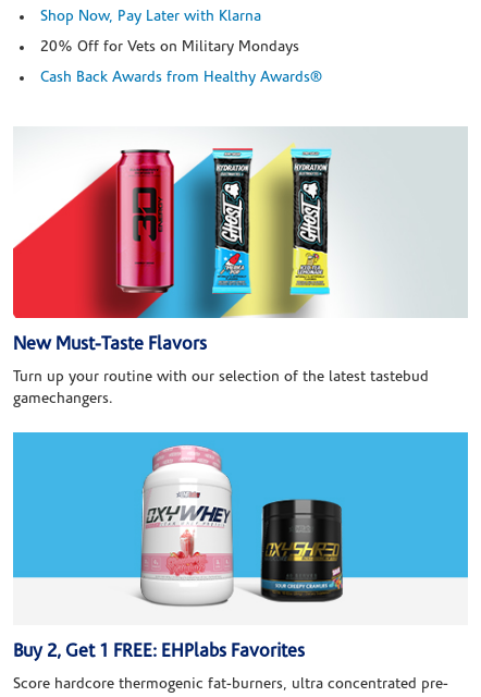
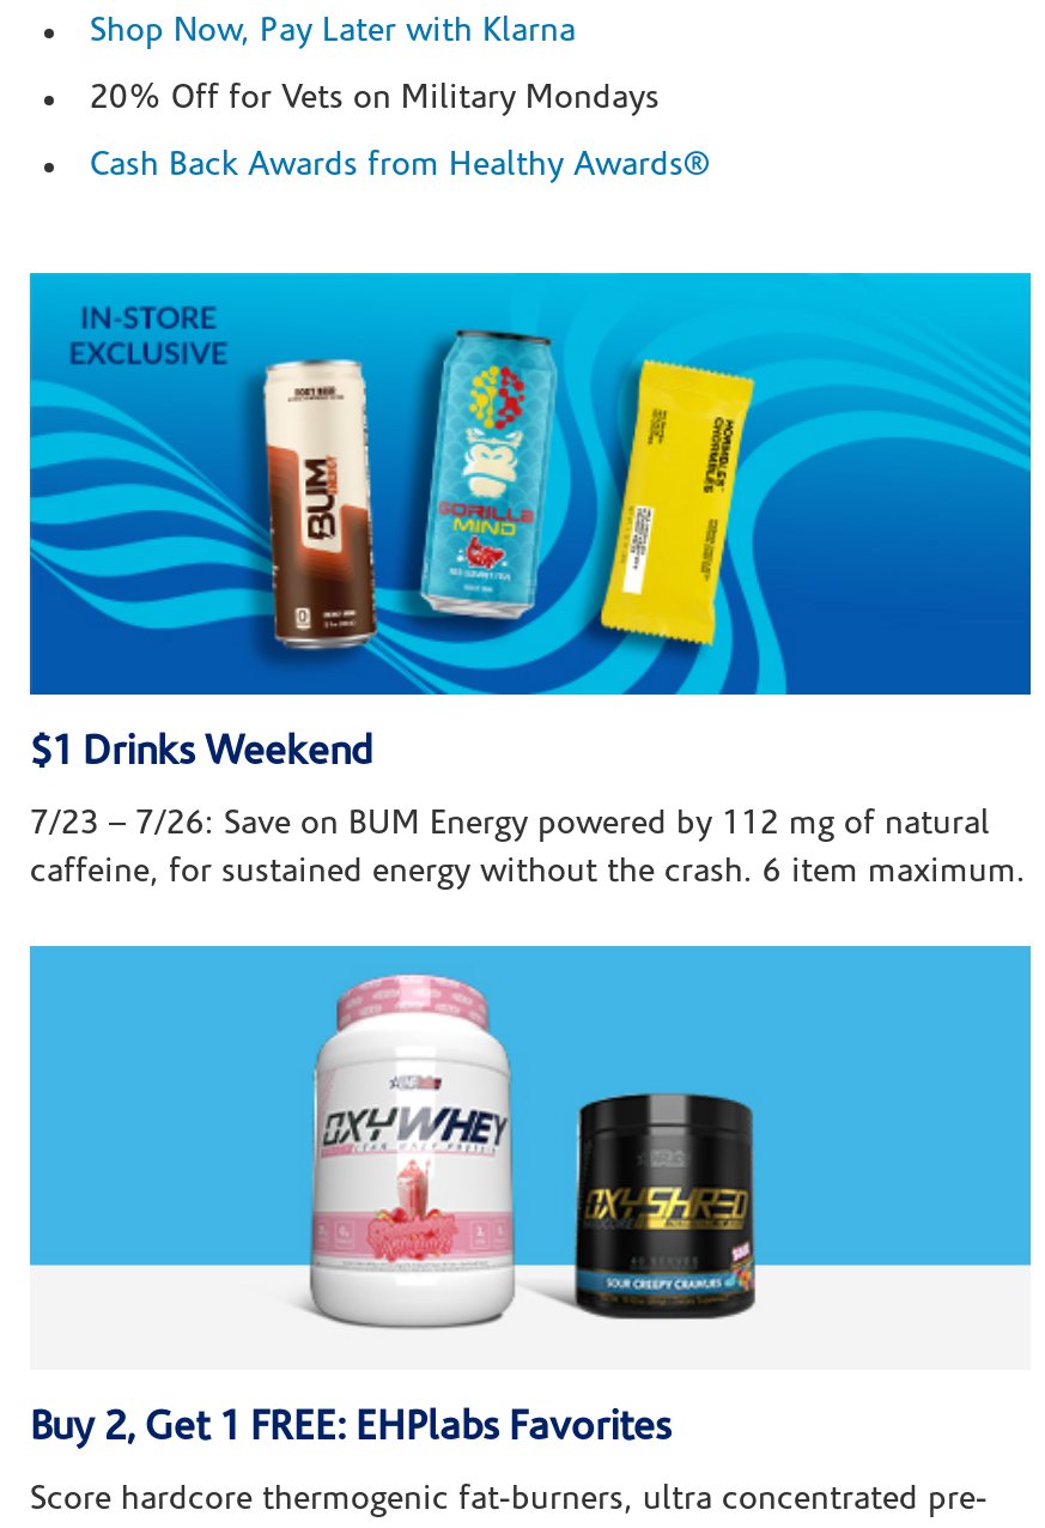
- [image]
- New Must-Taste Flavors
+ [image]
+ $1 Drinks Weekend

- Turn up your routine with our selection of the latest tastebud
- gamechangers.
+ 7/23 – 7/26: Save on BUM Energy powered by 112 mg of natural
+ caffeine, for sustained energy without the crash. 6 item maximum.
